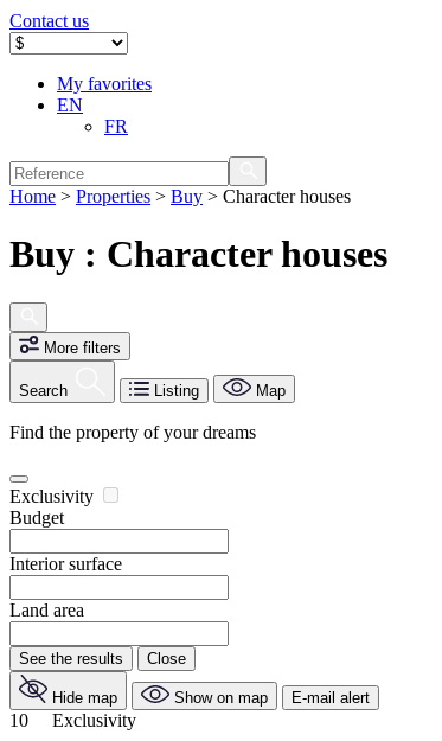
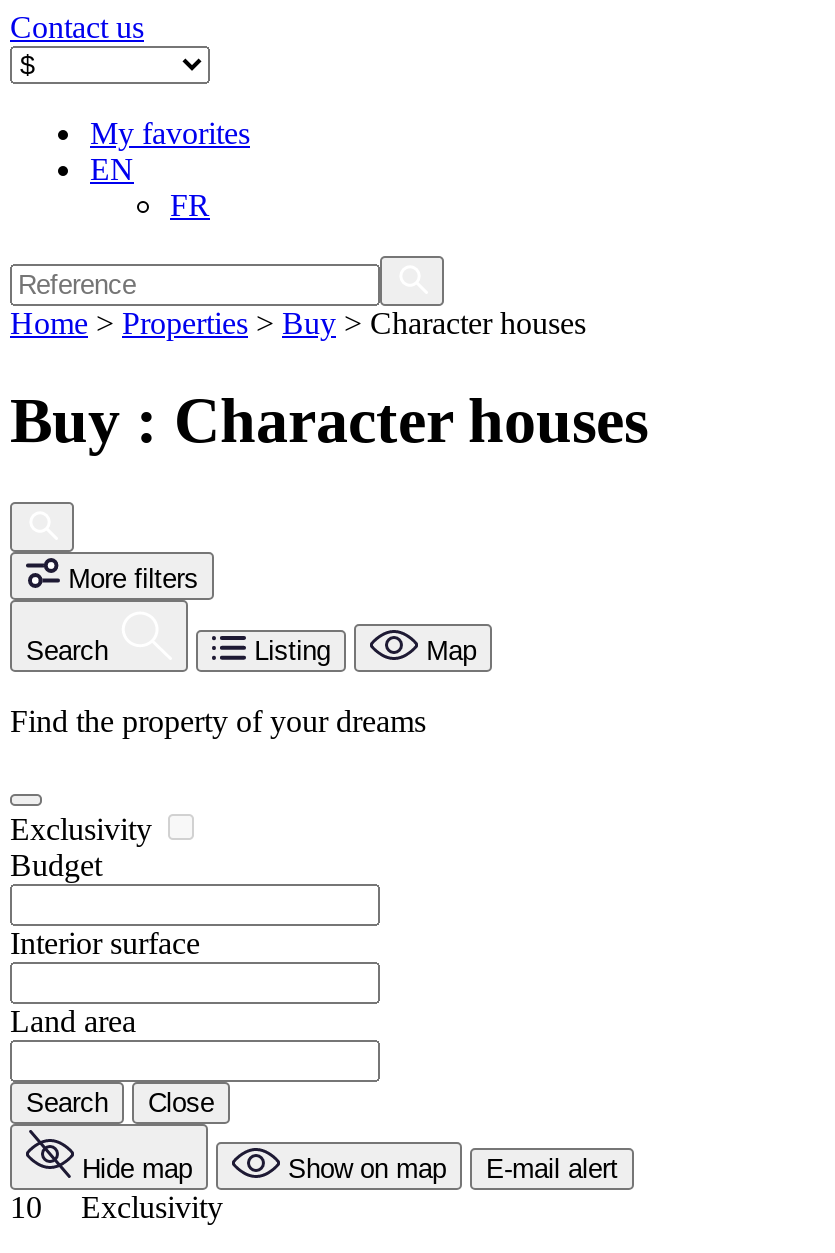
- See the results
+ Search
